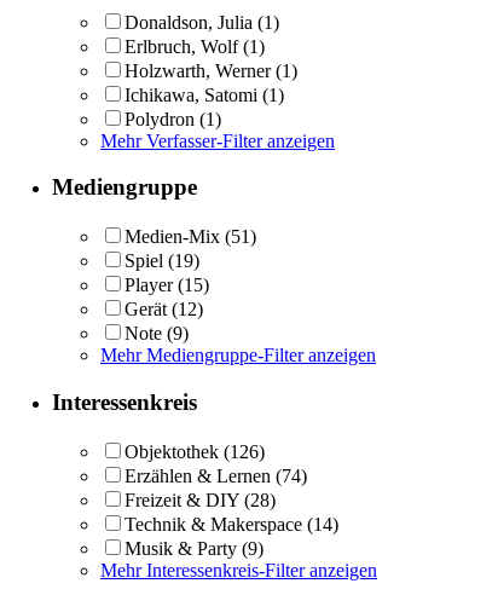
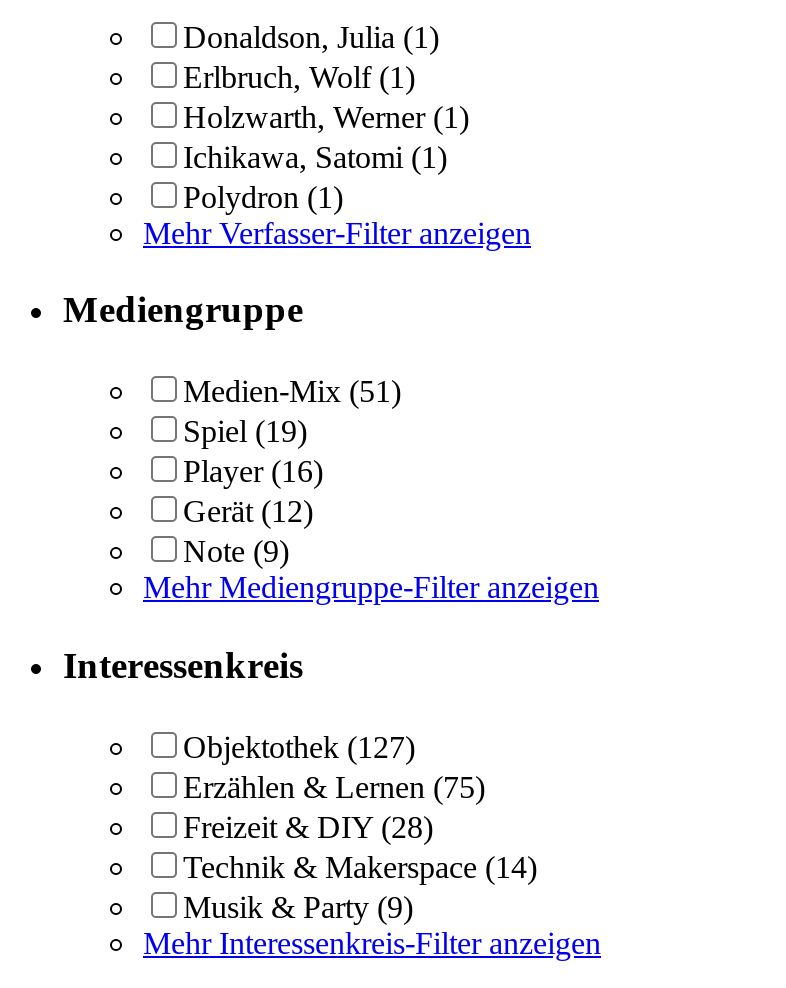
- Player (15)
+ Player (16)

- Objektothek (126)
+ Objektothek (127)

- Erzählen & Lernen (74)
+ Erzählen & Lernen (75)
